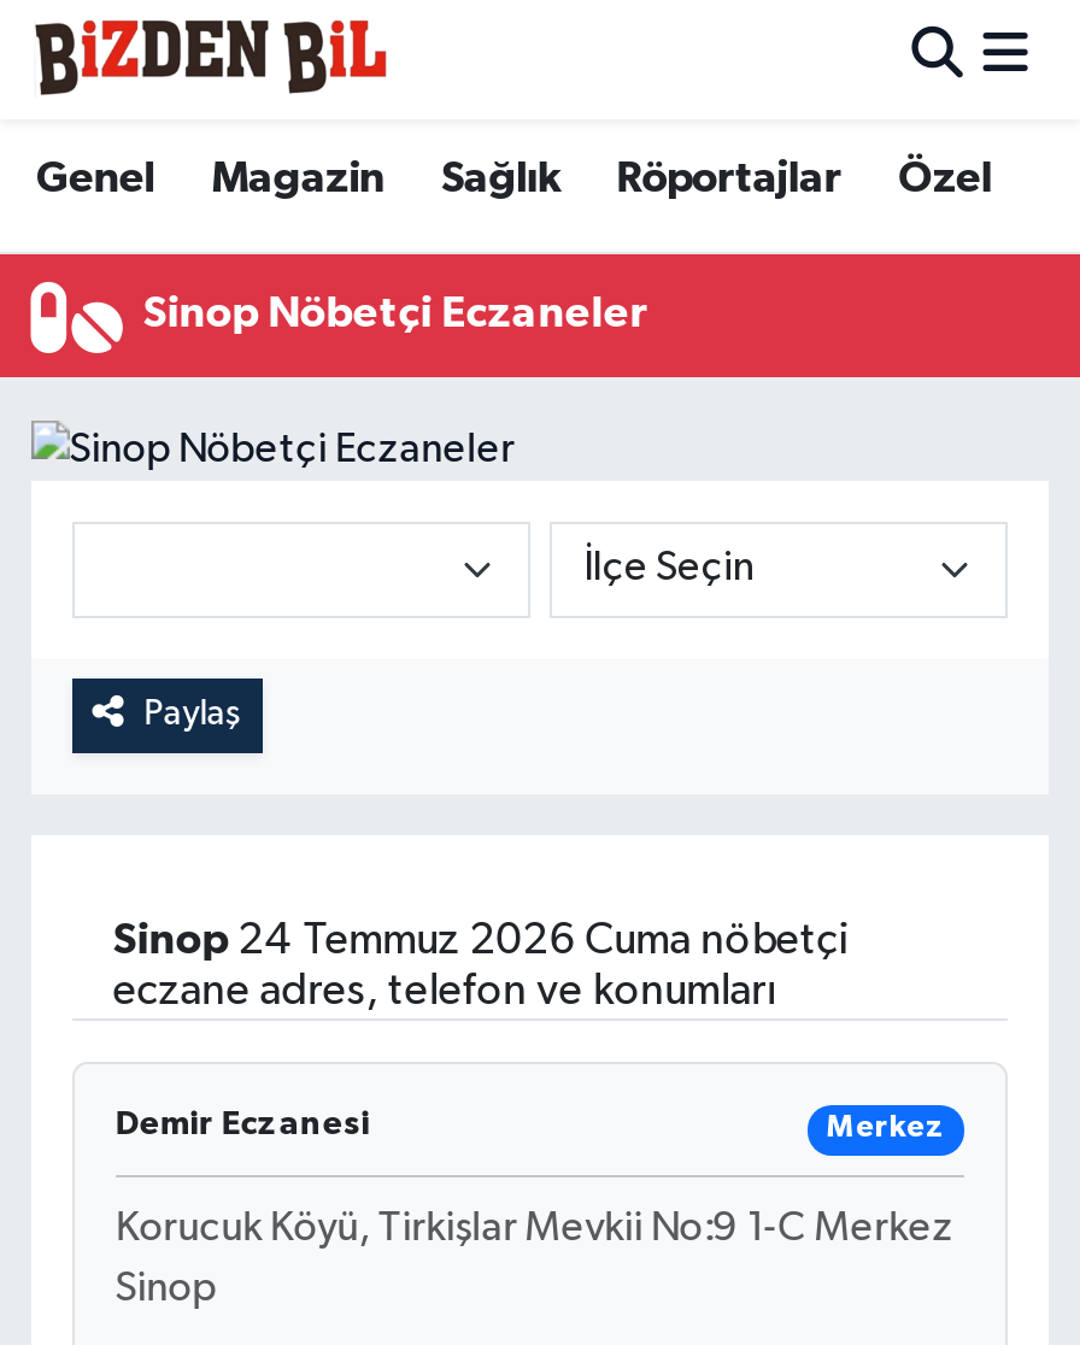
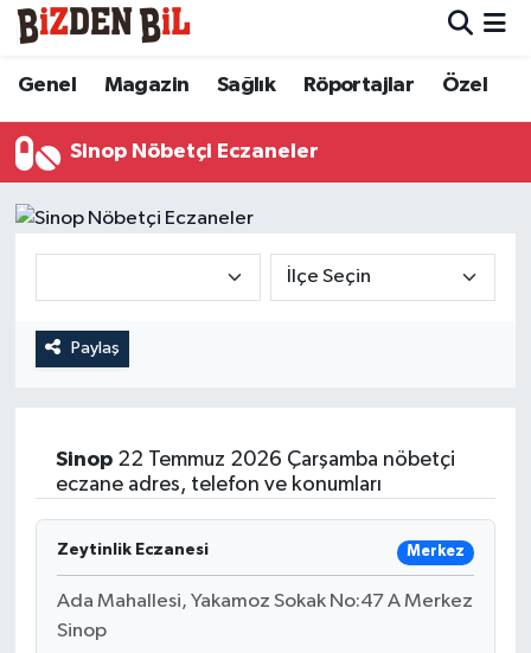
- Sinop 24 Temmuz 2026 Cuma nöbetçi
+ Sinop 22 Temmuz 2026 Çarşamba nöbetçi

- Demir Eczanesi
+ Zeytinlik Eczanesi

- Korucuk Köyü, Tirkişlar Mevkii No:9 1-C Merkez
+ Ada Mahallesi, Yakamoz Sokak No:47 A Merkez
